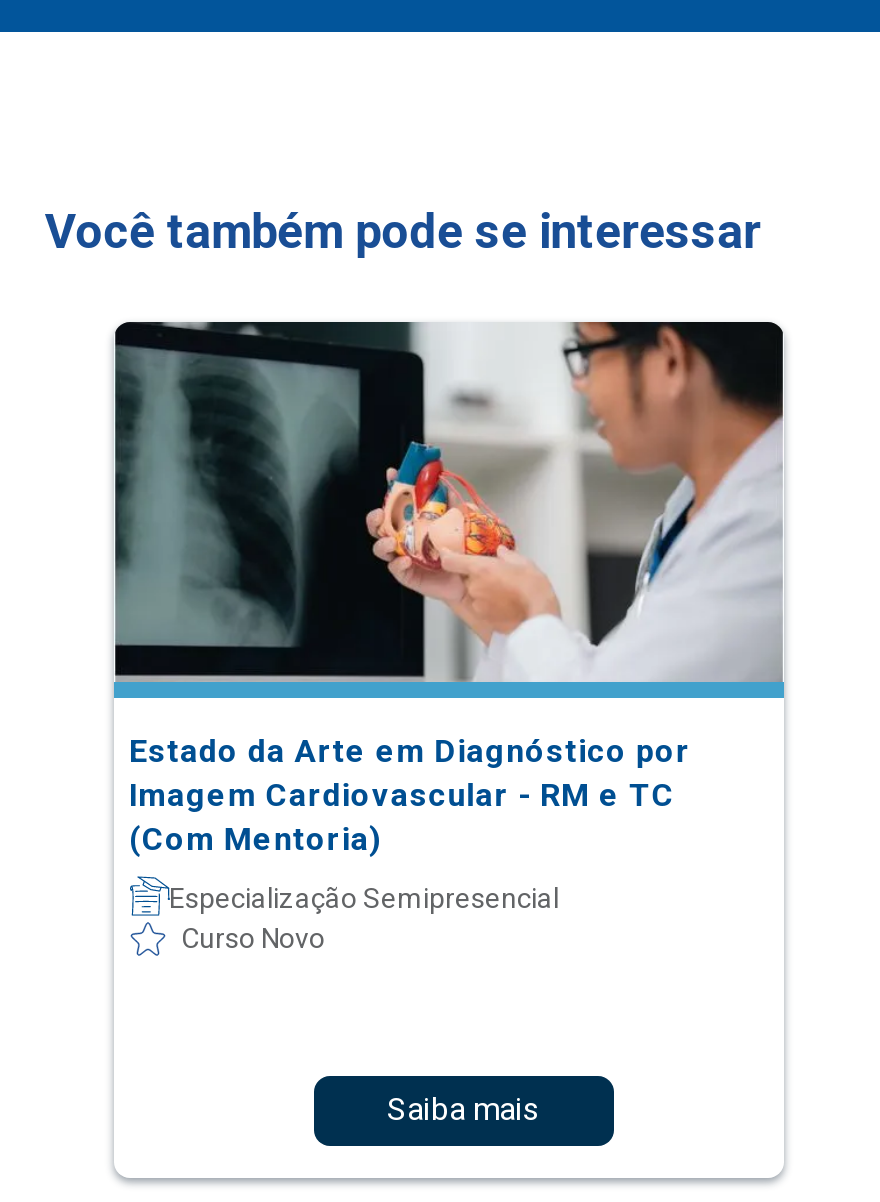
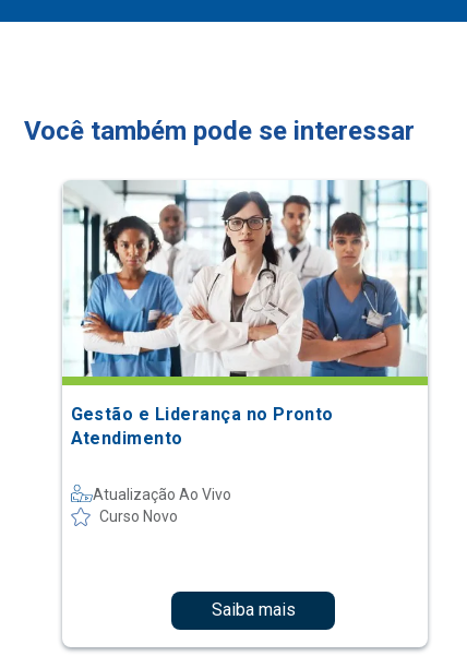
- [image]
- Estado da Arte em Diagnóstico por
- Imagem Cardiovascular - RM e TC
- (Com Mentoria)
+ [image]
+ Gestão e Liderança no Pronto
+ Atendimento

- Especialização Semipresencial
+ Atualização Ao Vivo
